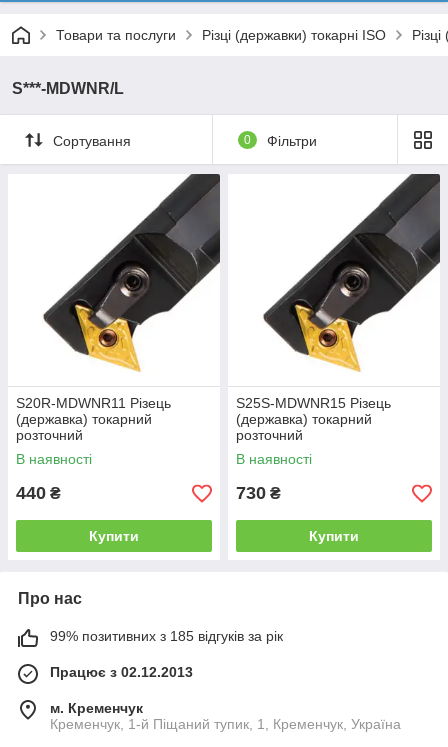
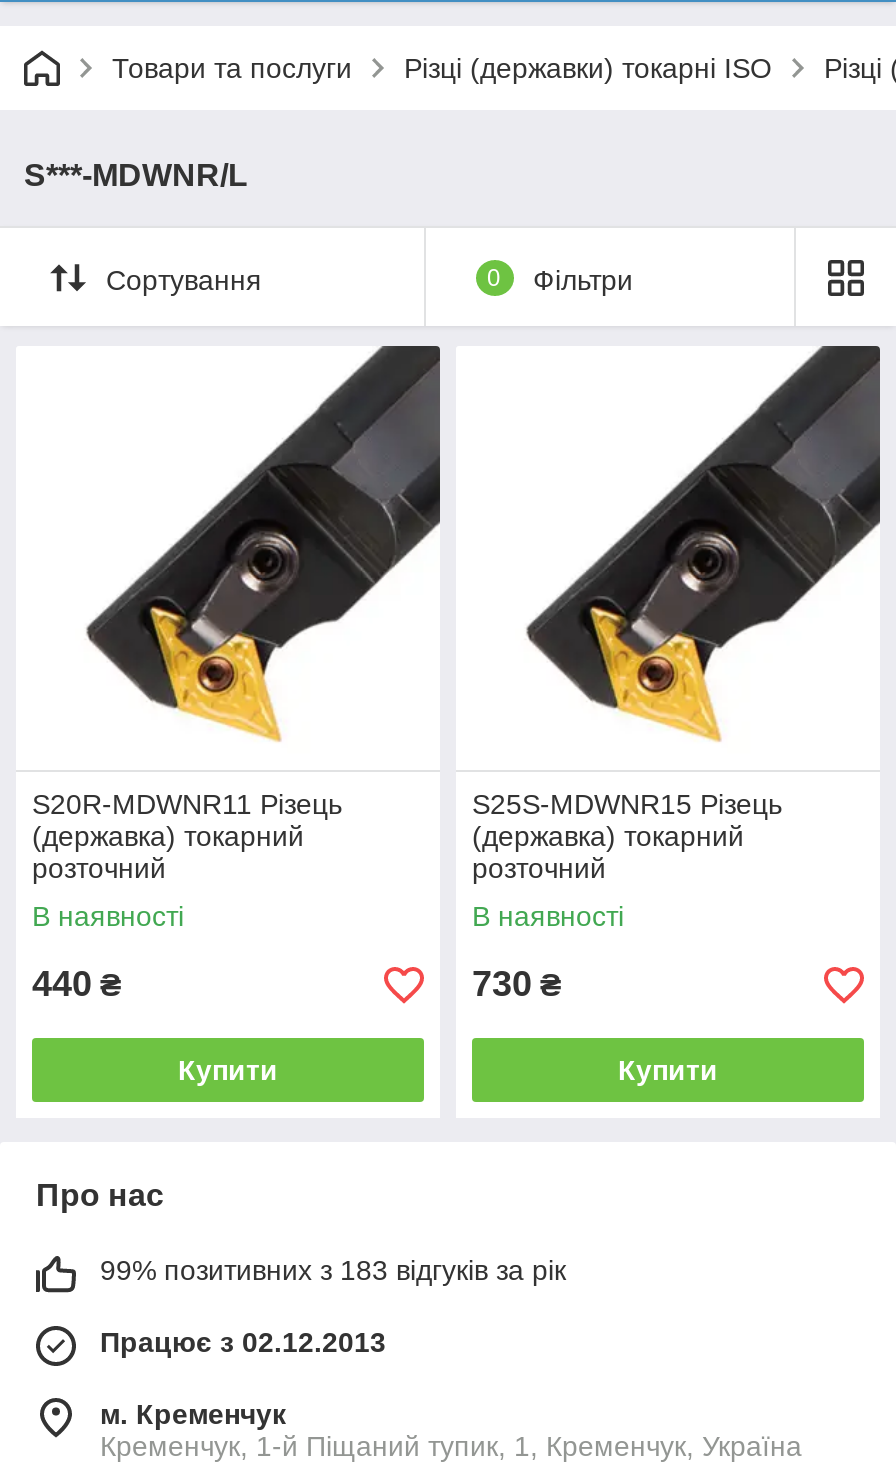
- 99% позитивних з 185 відгуків за рік
+ 99% позитивних з 183 відгуків за рік
